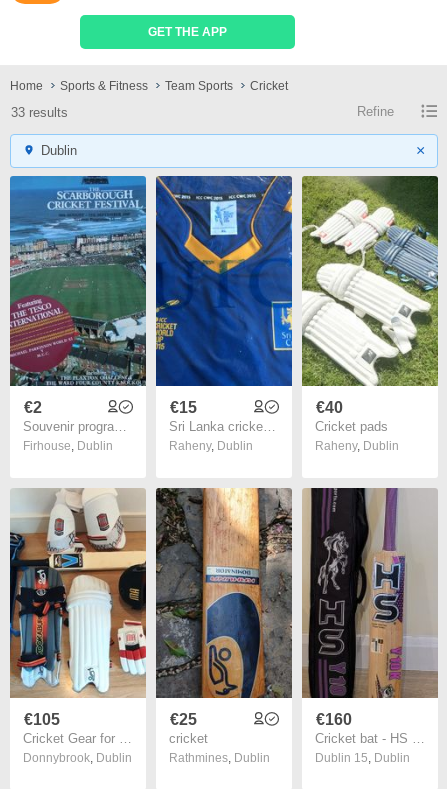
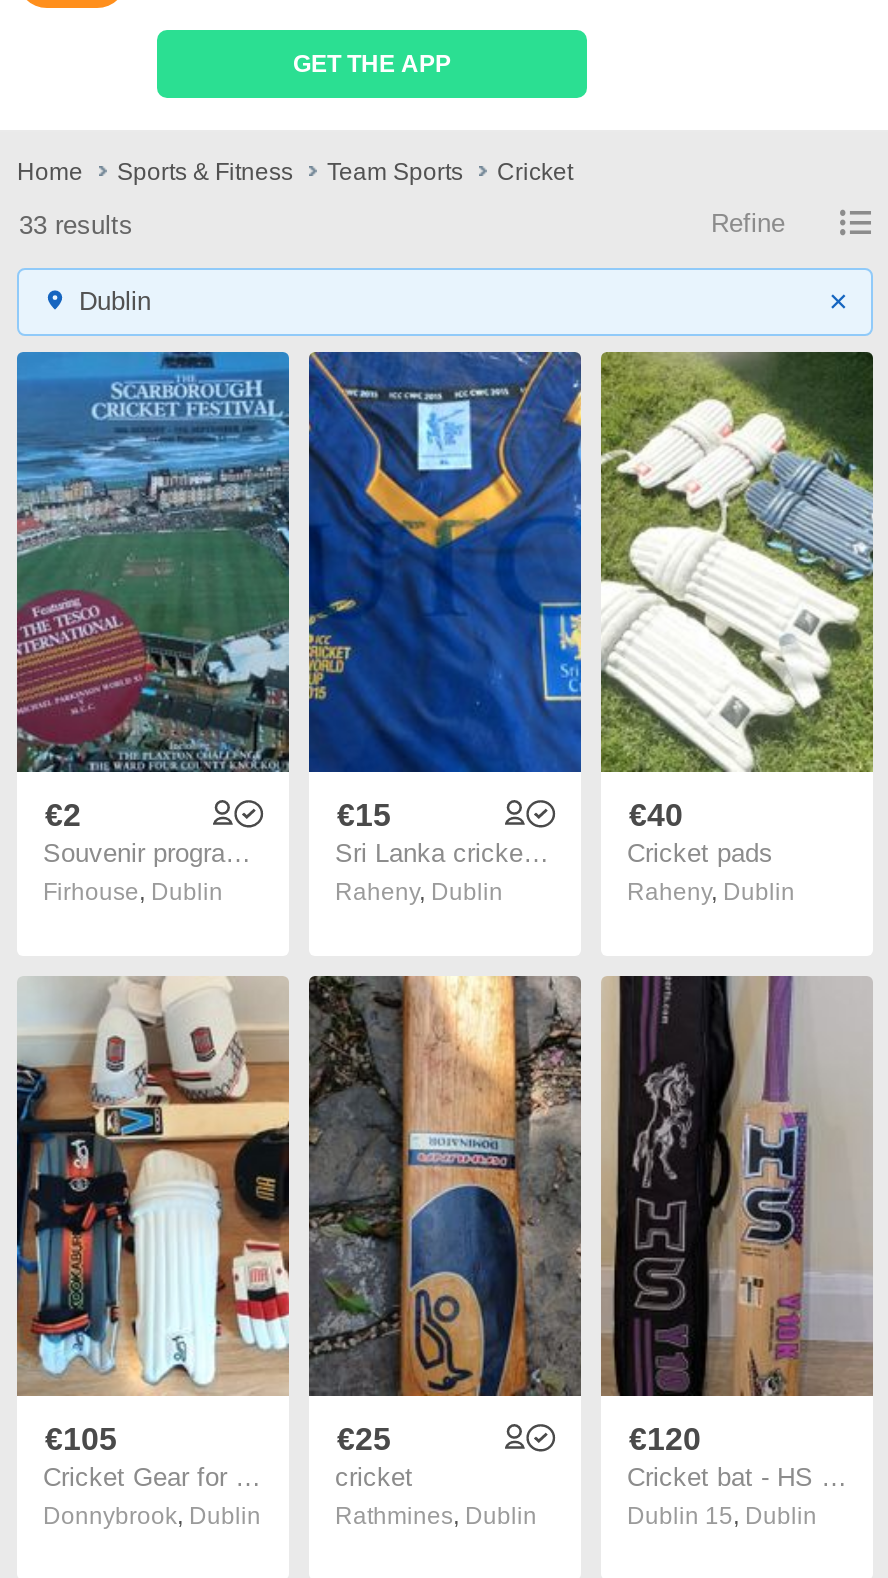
- €160
+ €120
